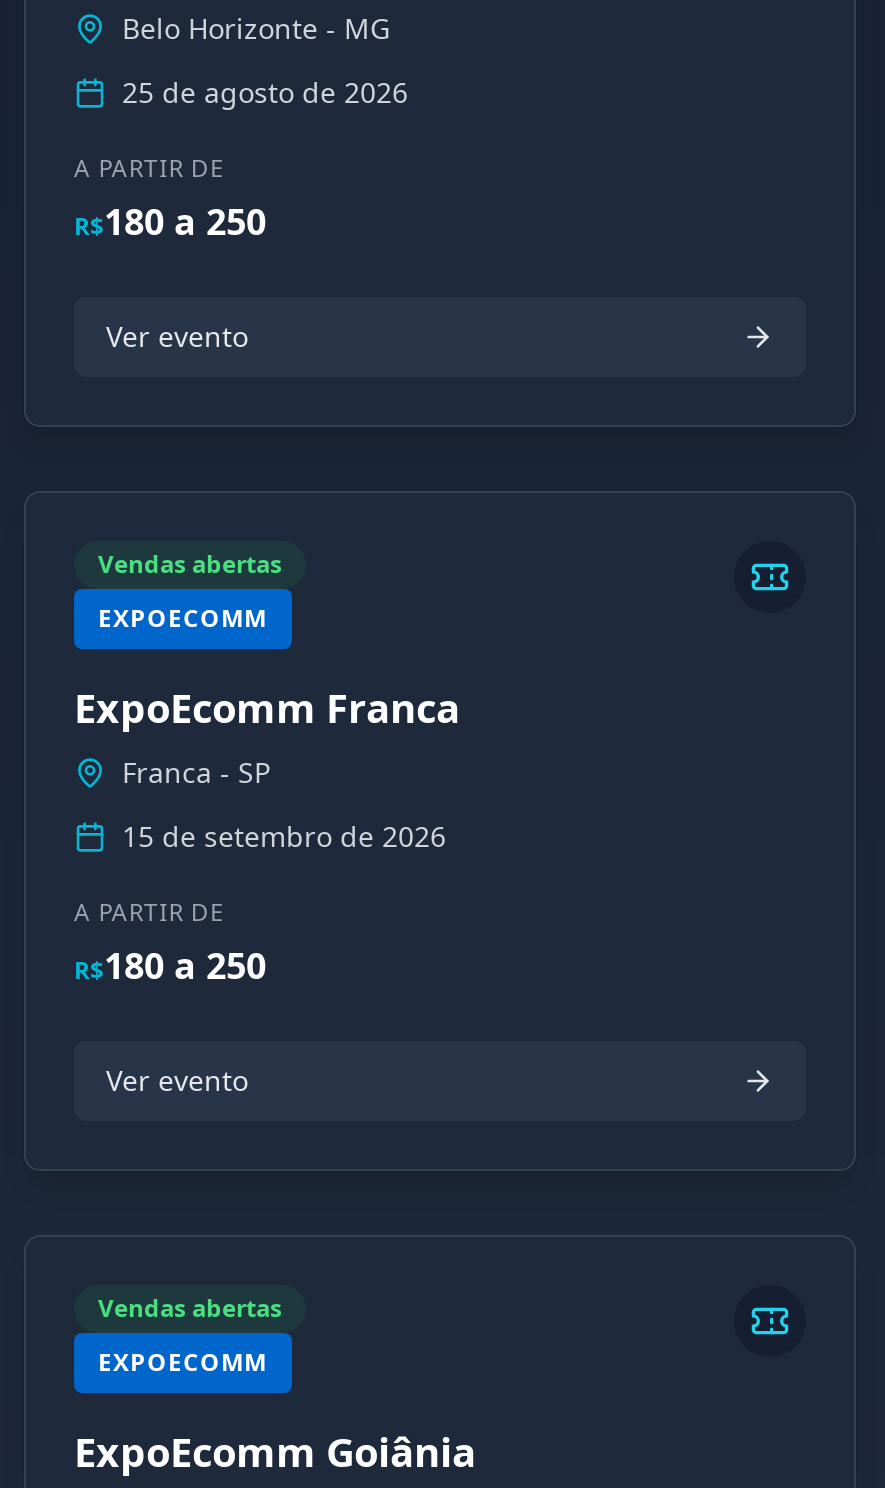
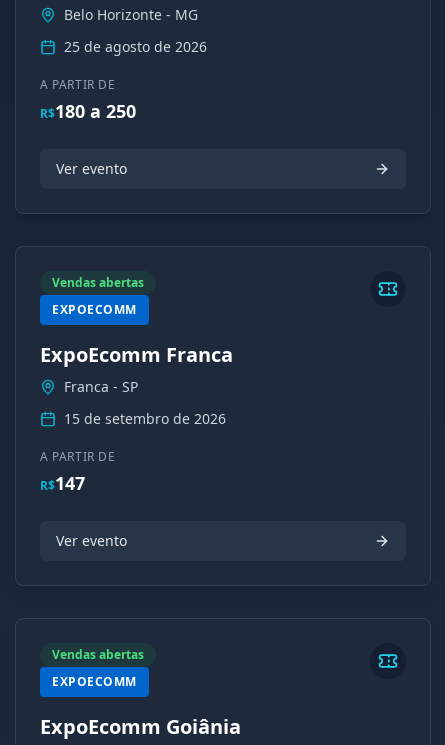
- R$180 a 250
+ R$147
